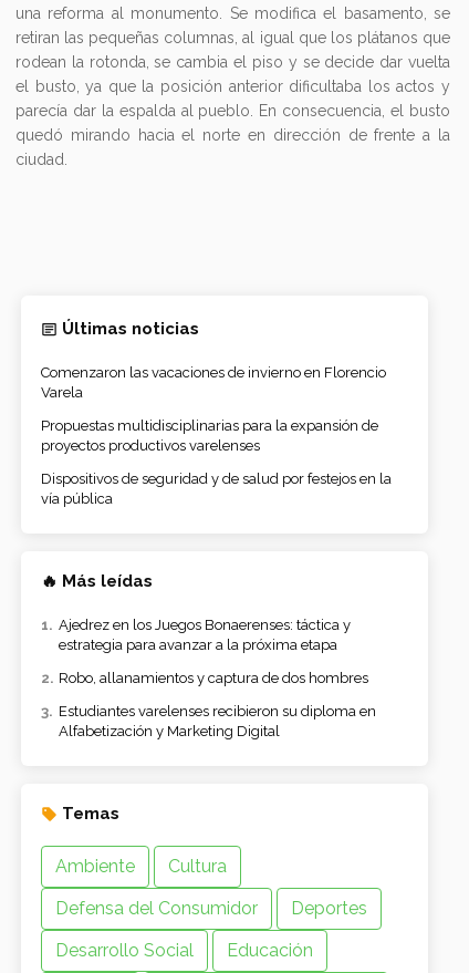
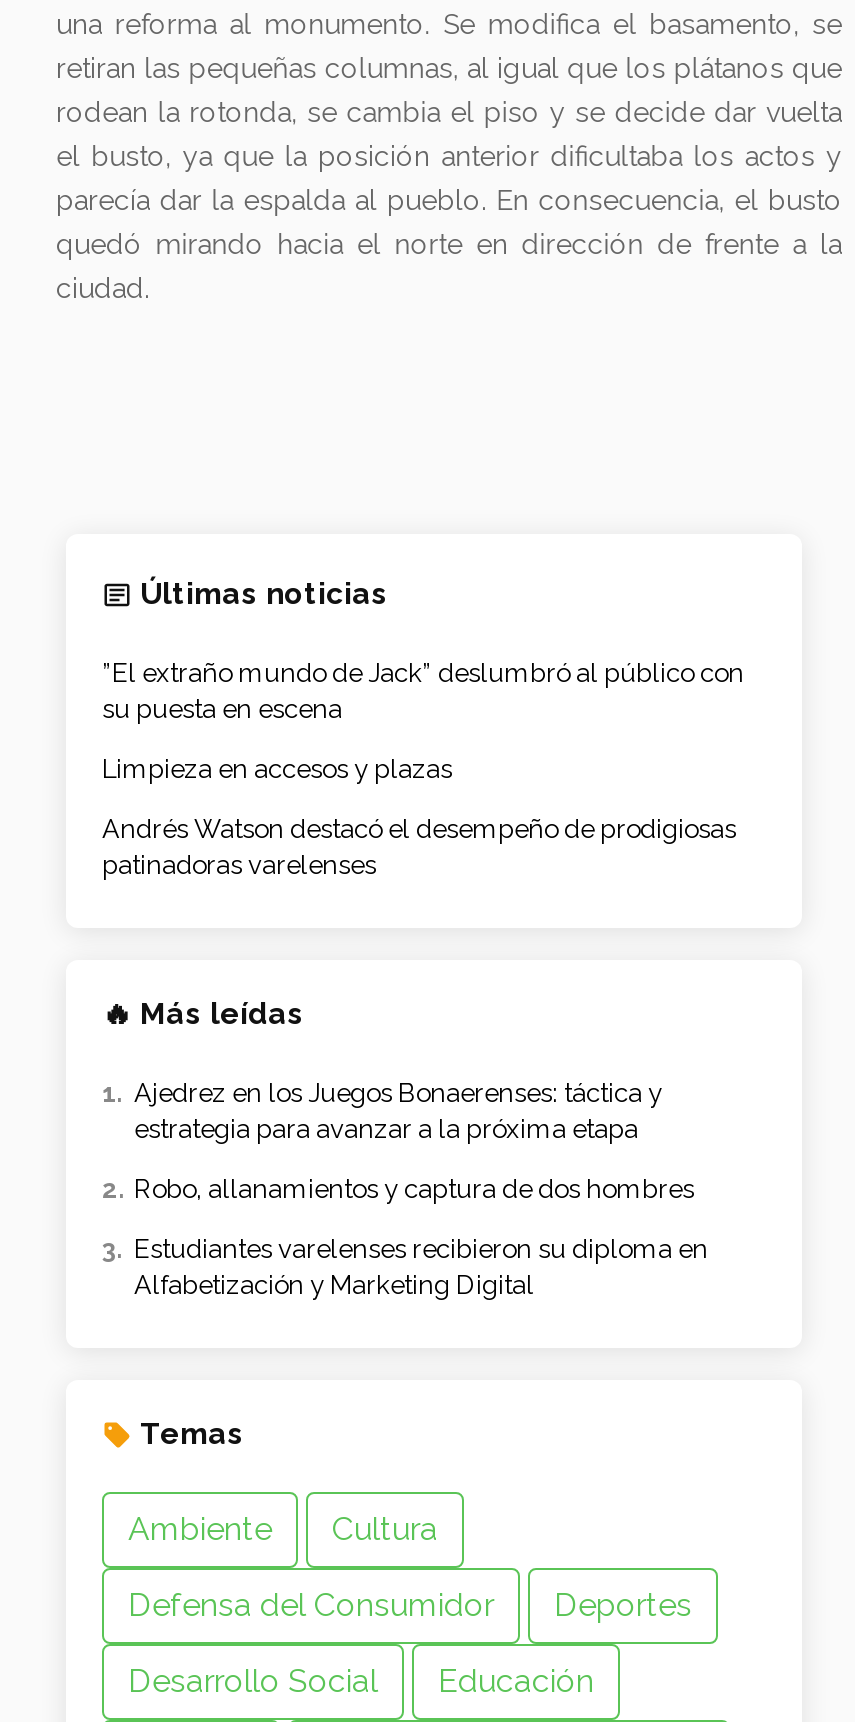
- Comenzaron las vacaciones de invierno en Florencio
- Varela
+ ”El extraño mundo de Jack” deslumbró al público con
+ su puesta en escena

- Propuestas multidisciplinarias para la expansión de
- proyectos productivos varelenses
+ Limpieza en accesos y plazas

- Dispositivos de seguridad y de salud por festejos en la
- vía pública
+ Andrés Watson destacó el desempeño de prodigiosas
+ patinadoras varelenses
